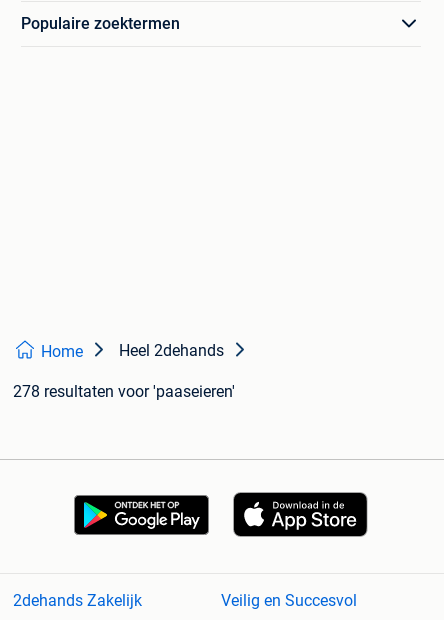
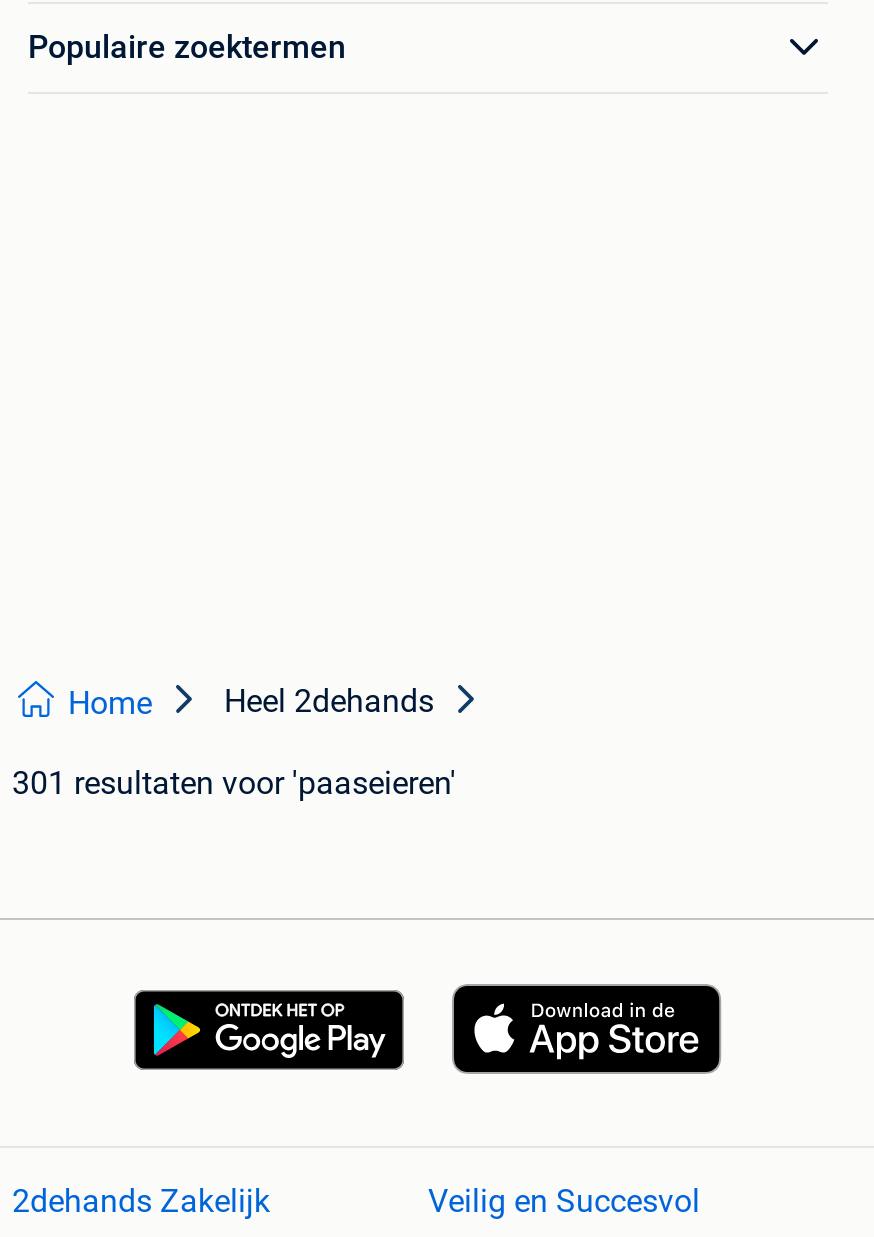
- 278 resultaten voor 'paaseieren'
+ 301 resultaten voor 'paaseieren'
